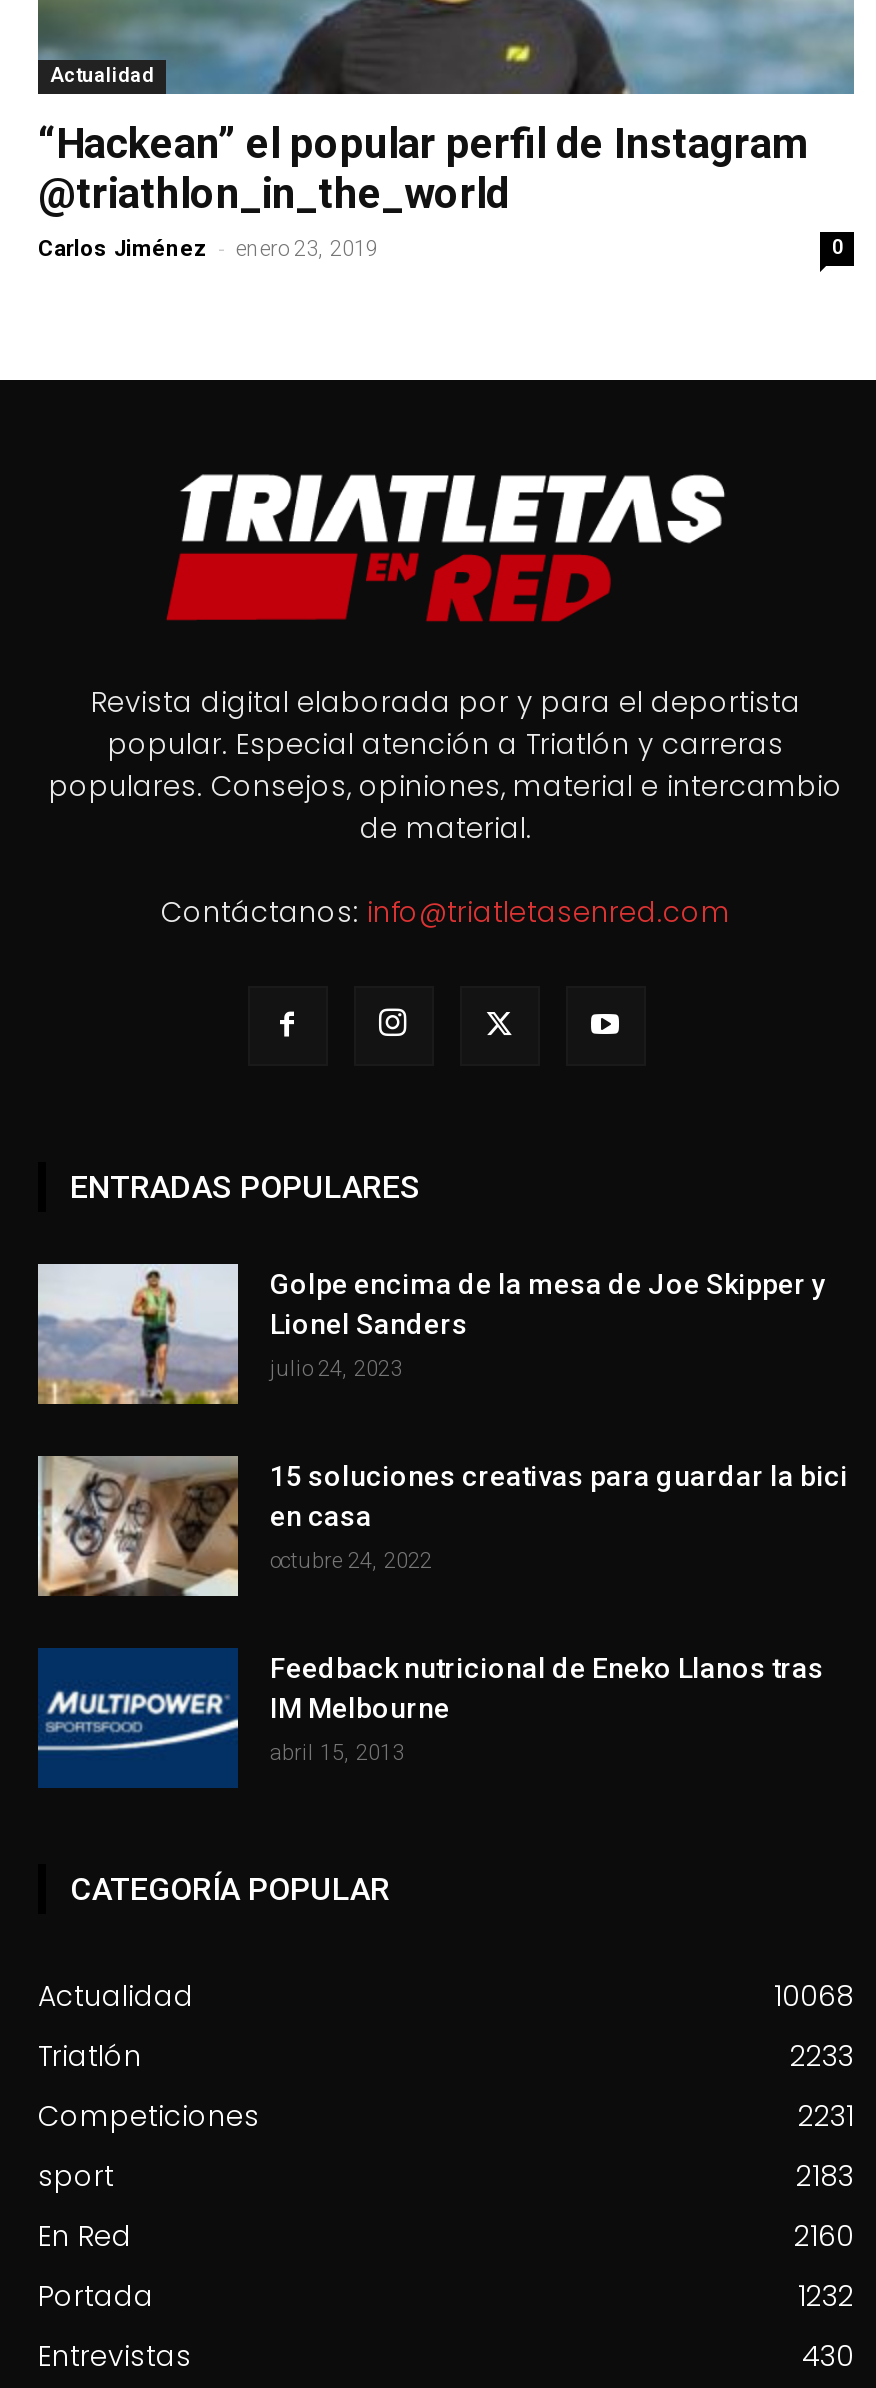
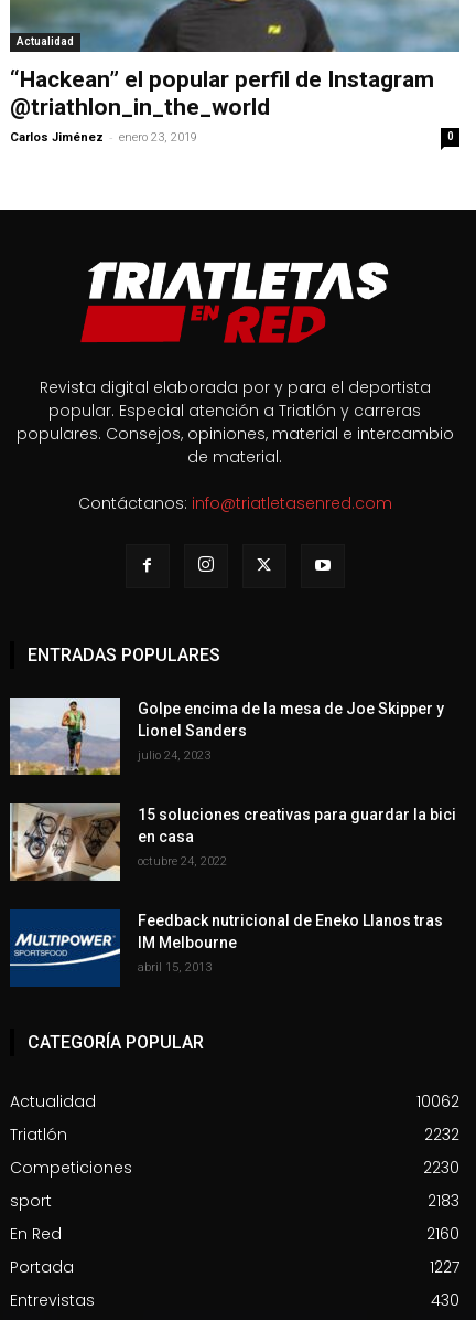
- 10068
+ 10062

- 2233
+ 2232

- 2231
+ 2230

- 1232
+ 1227
